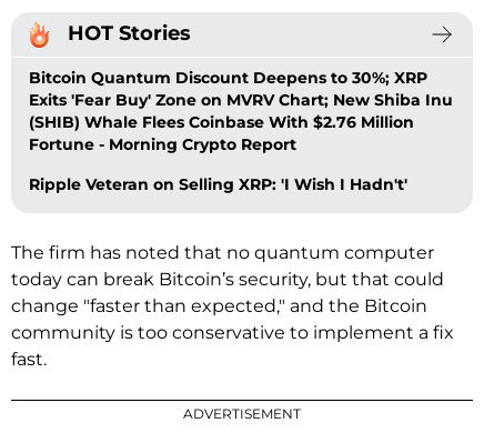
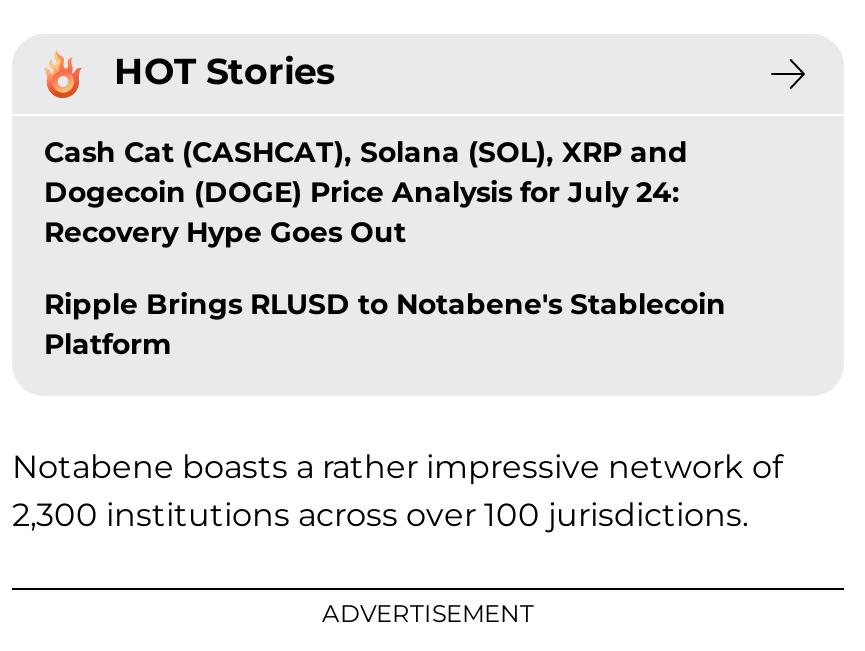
- Bitcoin Quantum Discount Deepens to 30%; XRP
- Exits 'Fear Buy' Zone on MVRV Chart; New Shiba Inu
- (SHIB) Whale Flees Coinbase With $2.76 Million
- Fortune - Morning Crypto Report
+ Cash Cat (CASHCAT), Solana (SOL), XRP and
+ Dogecoin (DOGE) Price Analysis for July 24:
+ Recovery Hype Goes Out

- Ripple Veteran on Selling XRP: 'I Wish I Hadn't'
+ Ripple Brings RLUSD to Notabene's Stablecoin
+ Platform

- The firm has noted that no quantum computer
- today can break Bitcoin’s security, but that could
- change "faster than expected," and the Bitcoin
- community is too conservative to implement a fix
- fast.
+ Notabene boasts a rather impressive network of
+ 2,300 institutions across over 100 jurisdictions.
